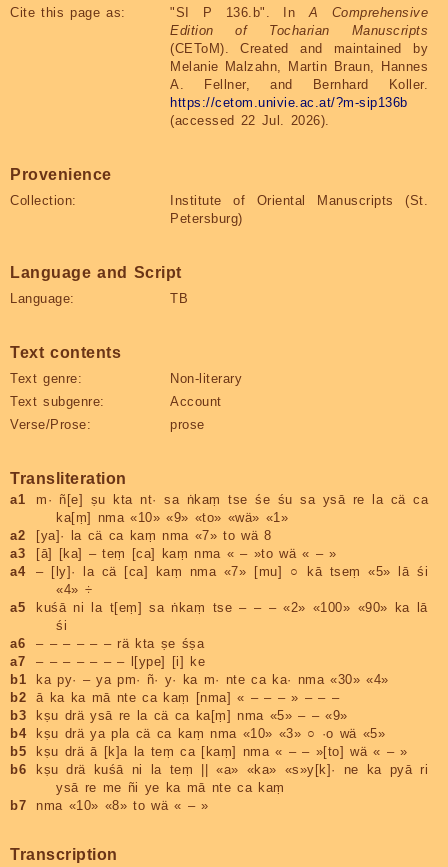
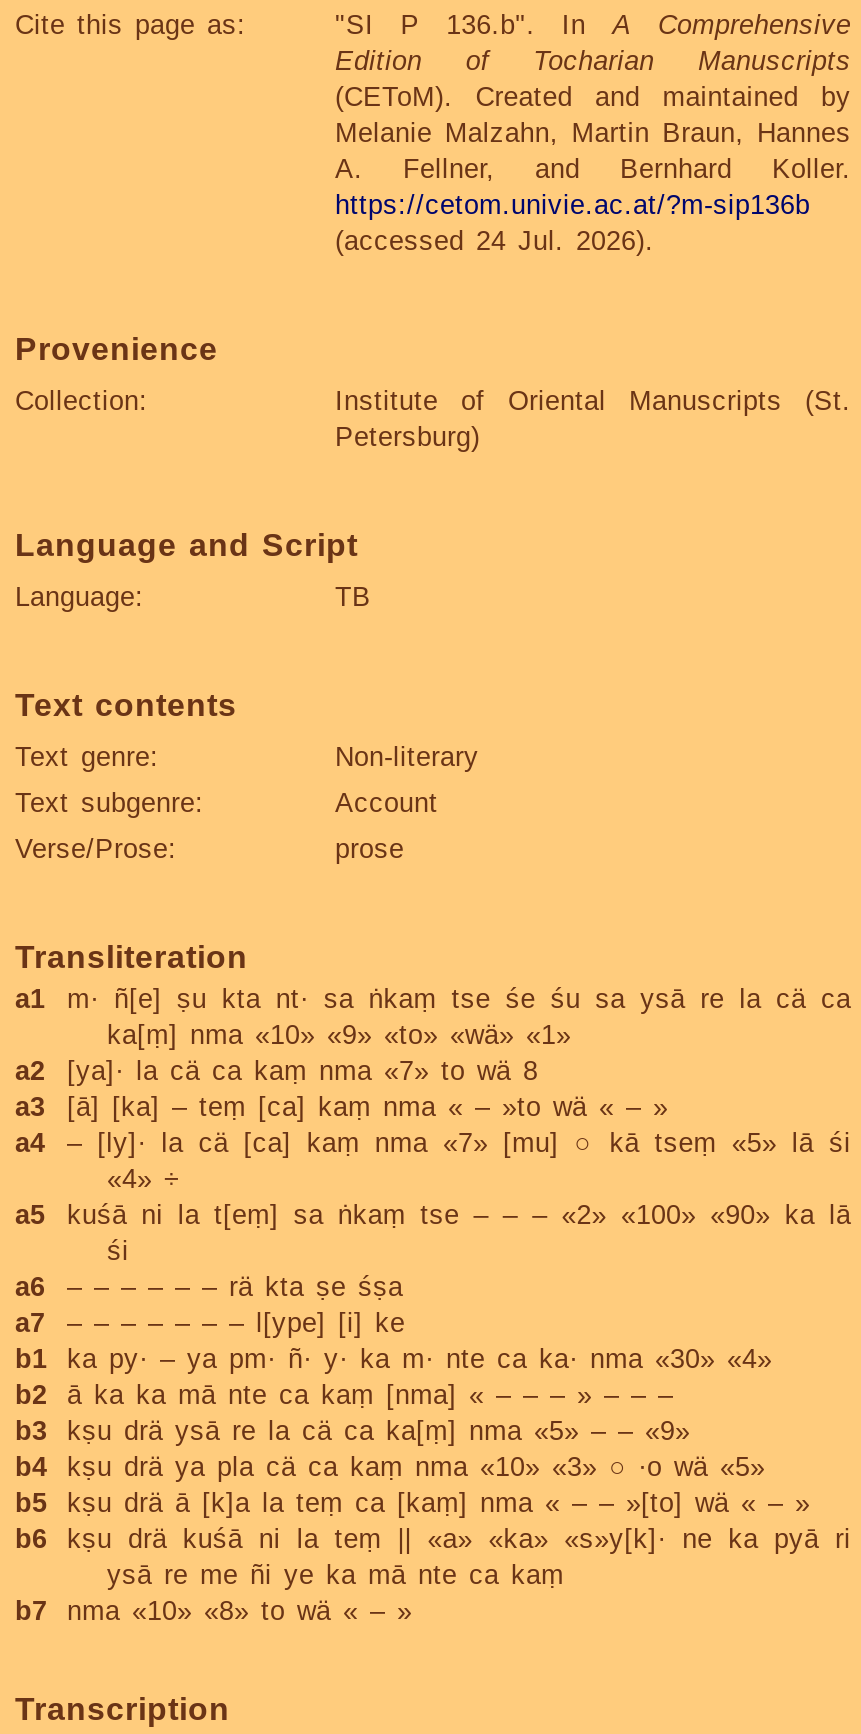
- (accessed 22 Jul. 2026).
+ (accessed 24 Jul. 2026).
